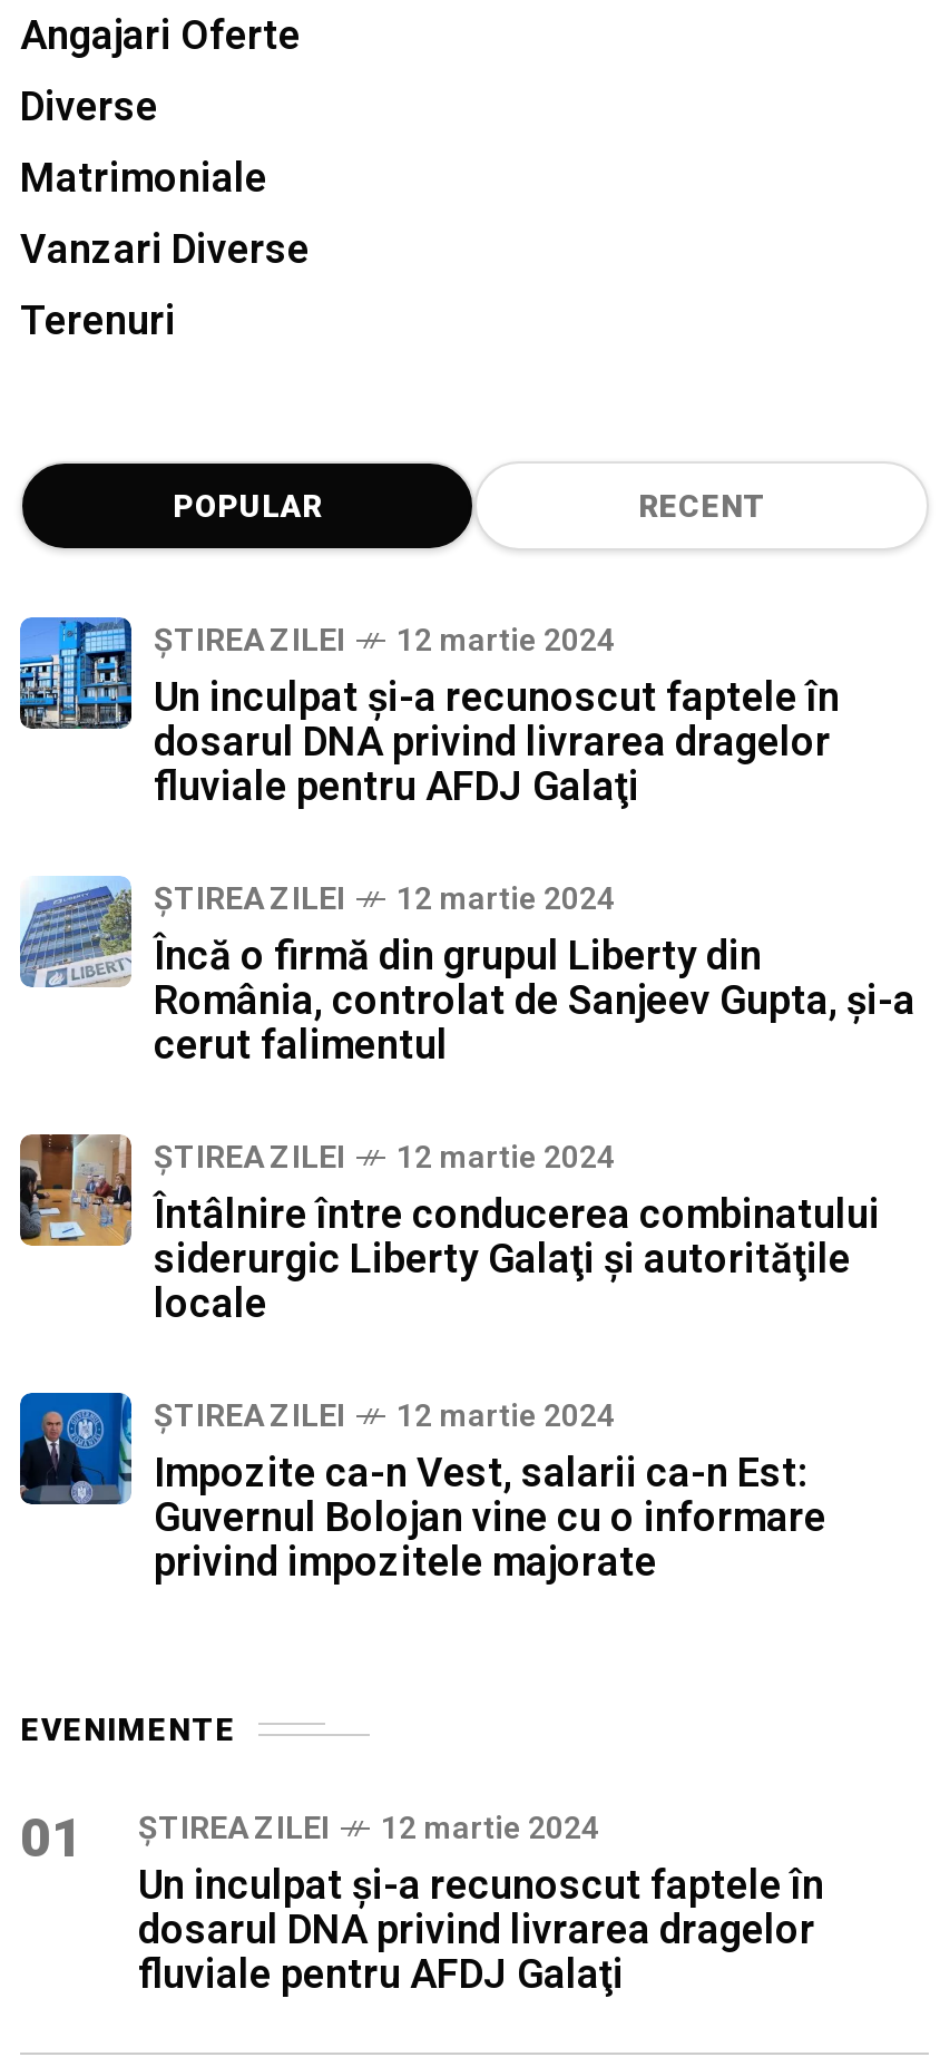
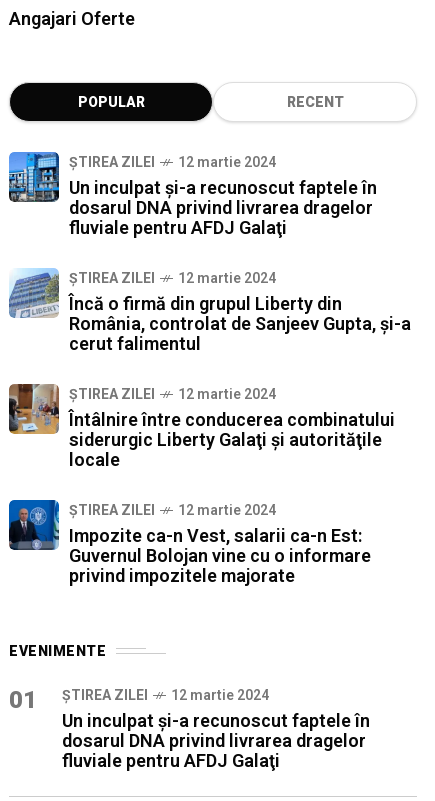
- Diverse
- Matrimoniale
- Vanzari Diverse
- Terenuri
